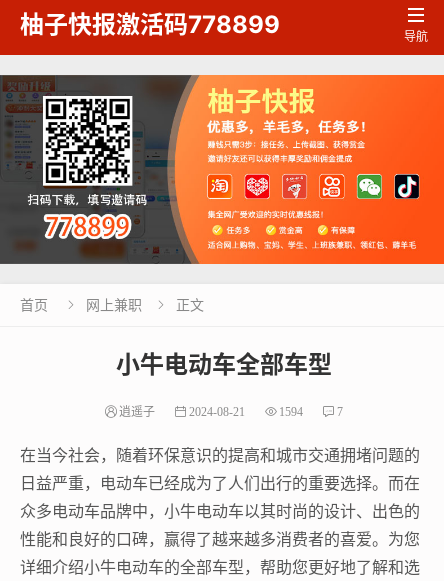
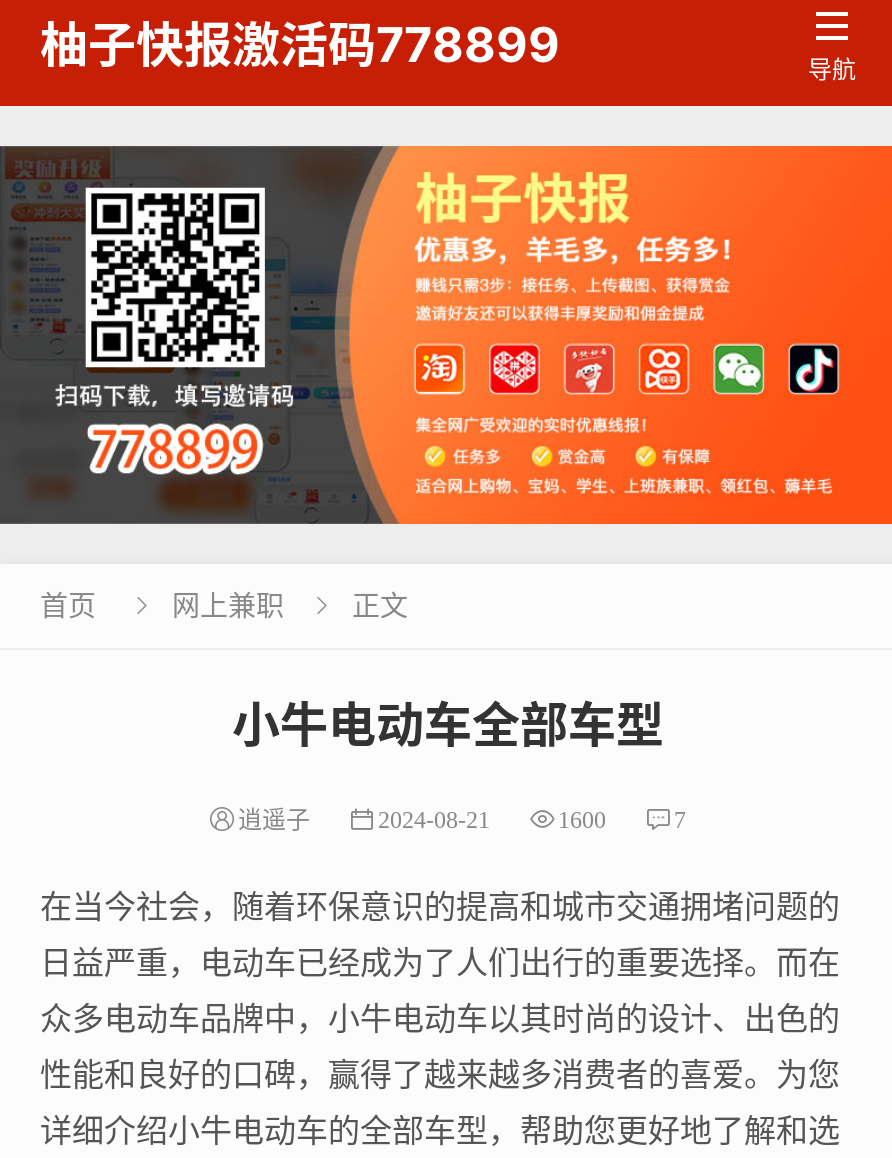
- 1594
+ 1600
